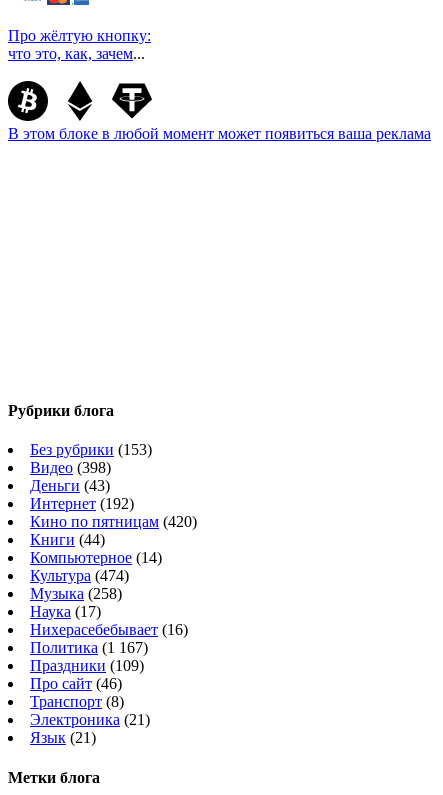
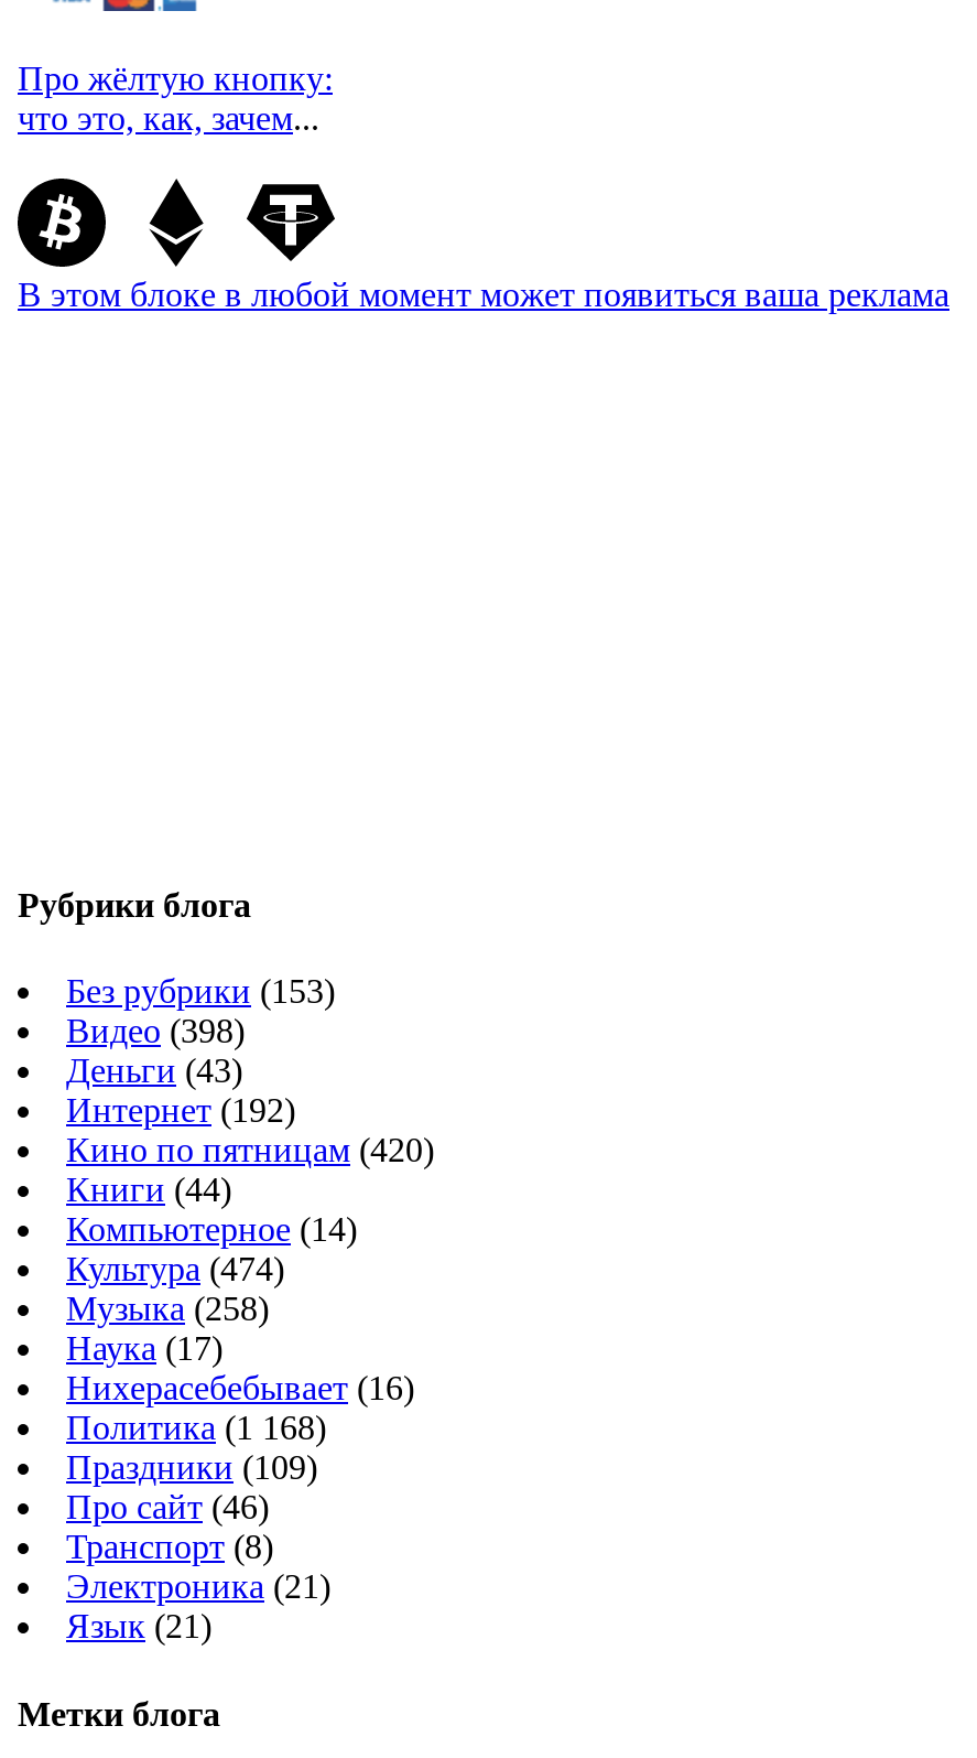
- Политика (1 167)
+ Политика (1 168)
